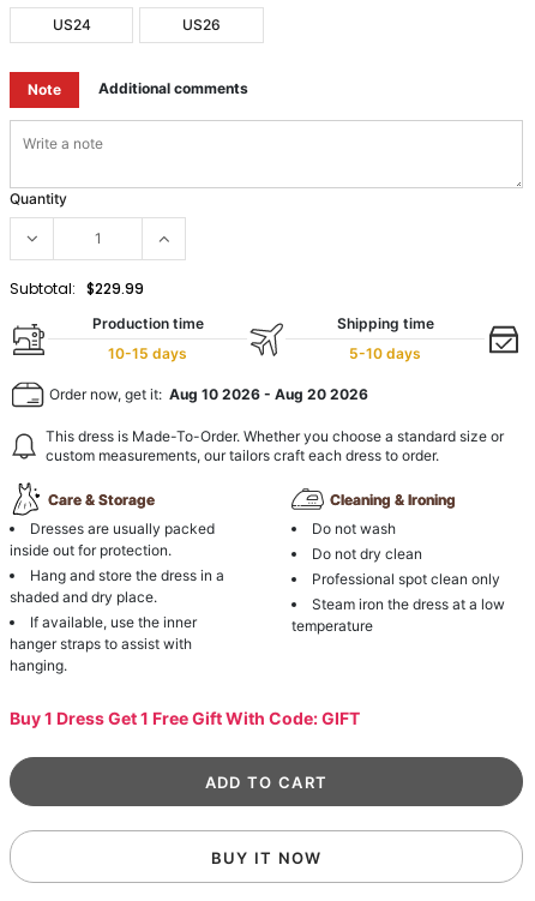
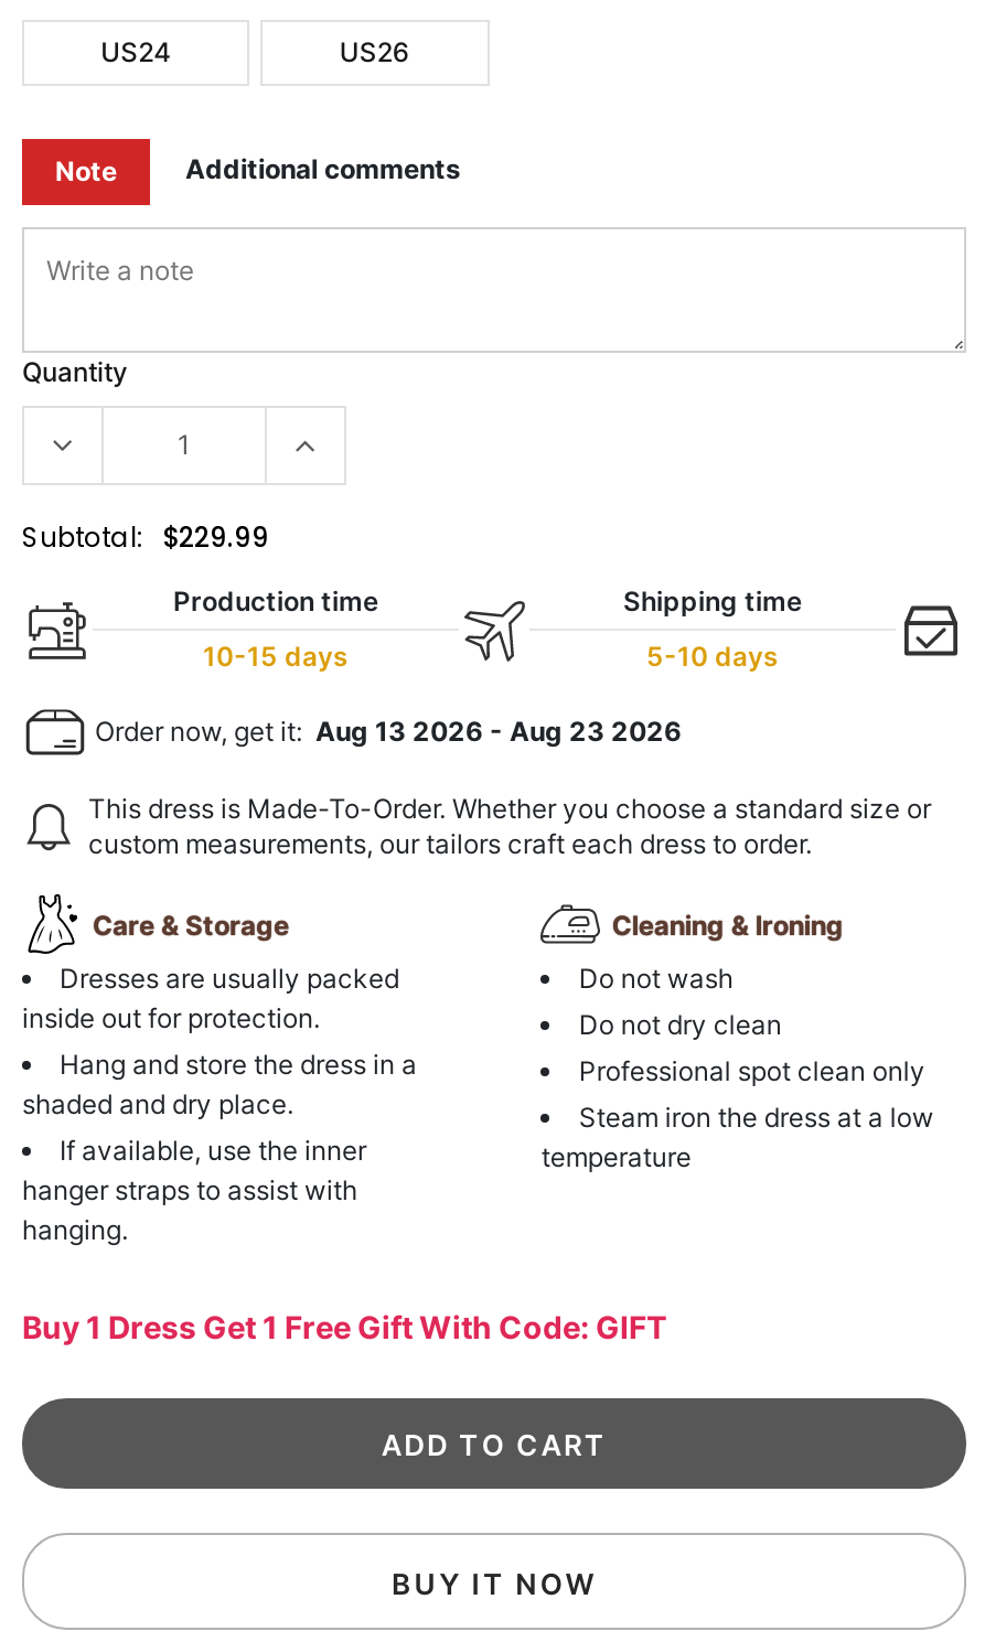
- Order now, get it: Aug 10 2026 - Aug 20 2026
+ Order now, get it: Aug 13 2026 - Aug 23 2026
